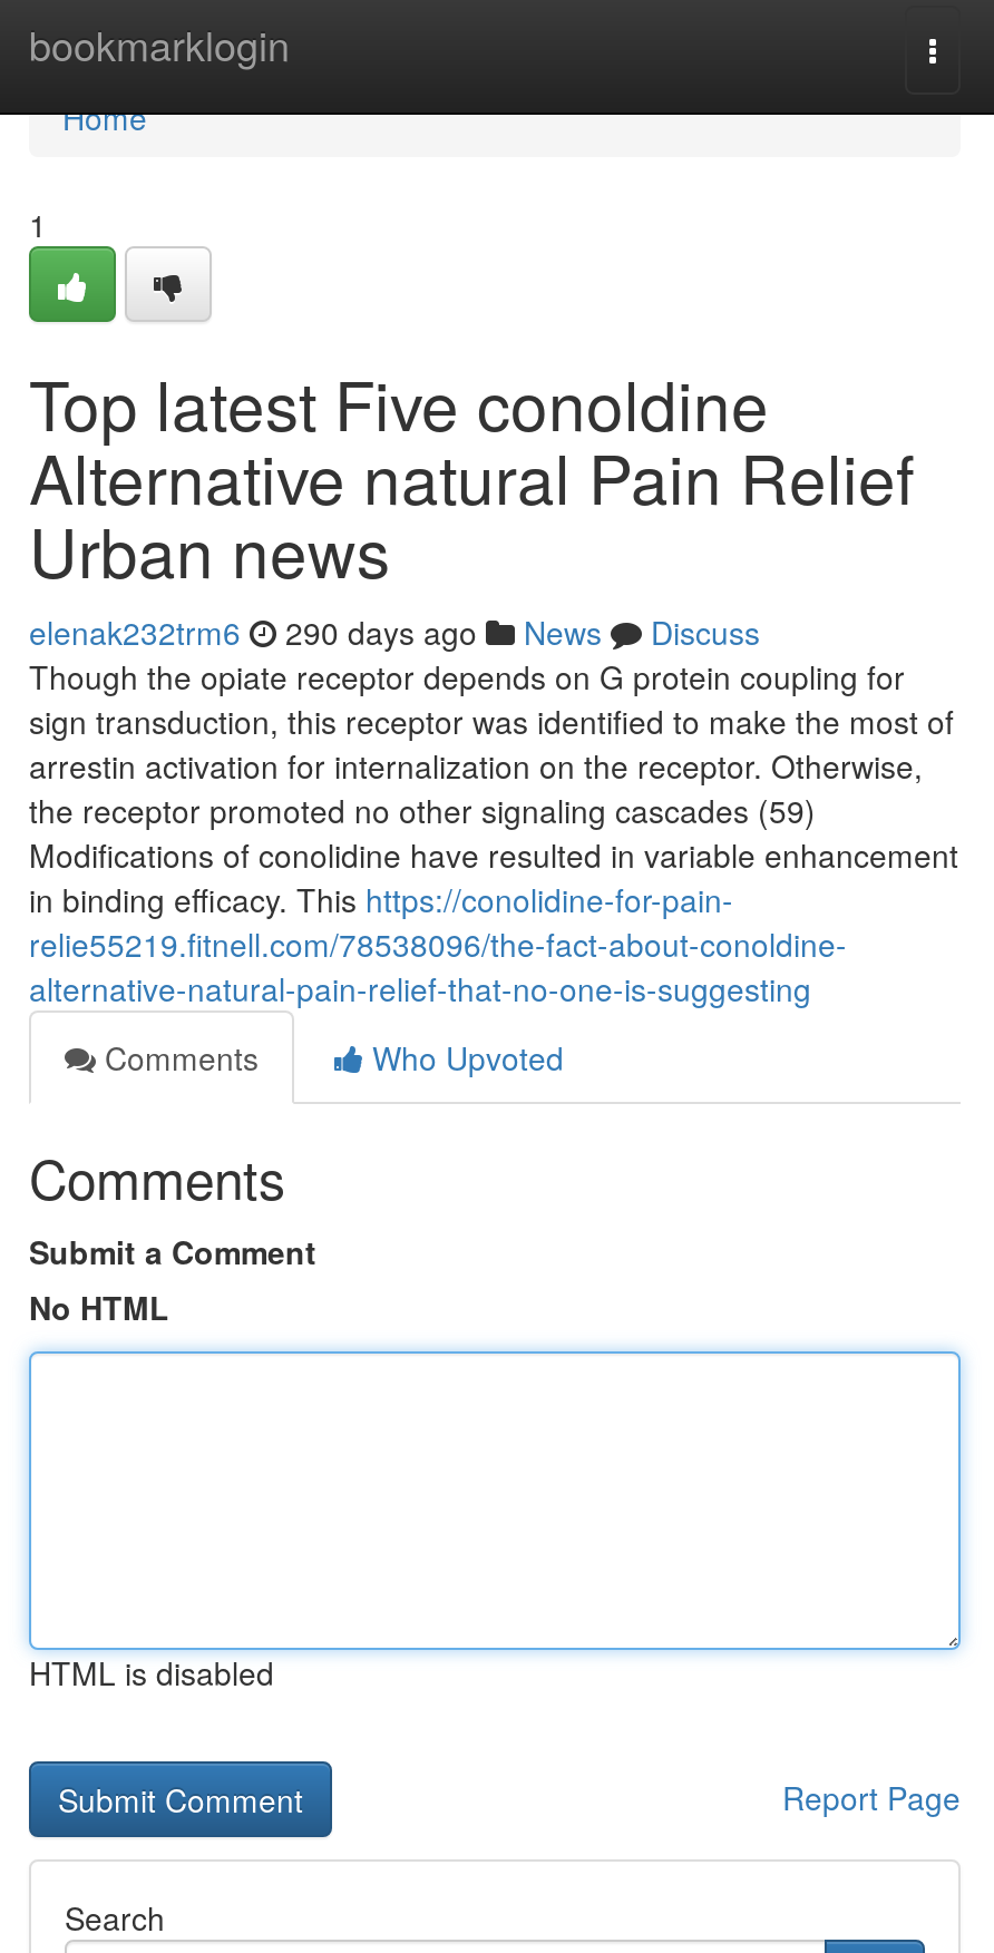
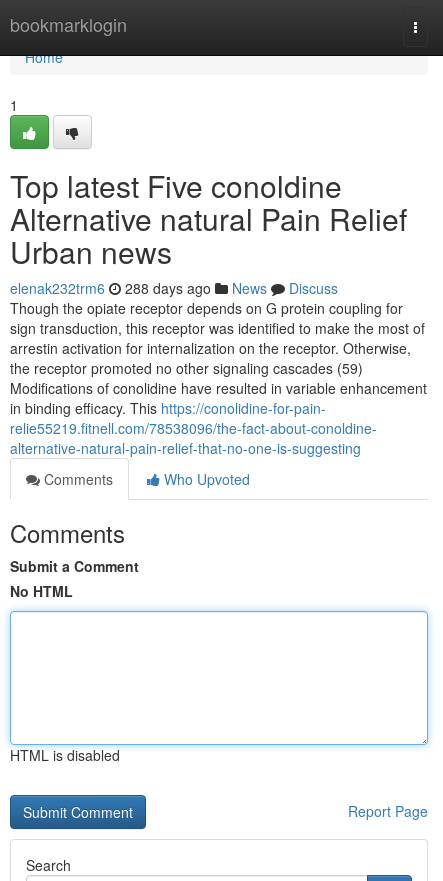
- elenak232trm6 290 days ago News Discuss
+ elenak232trm6 288 days ago News Discuss
